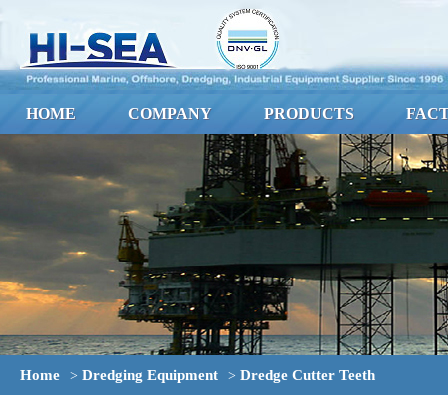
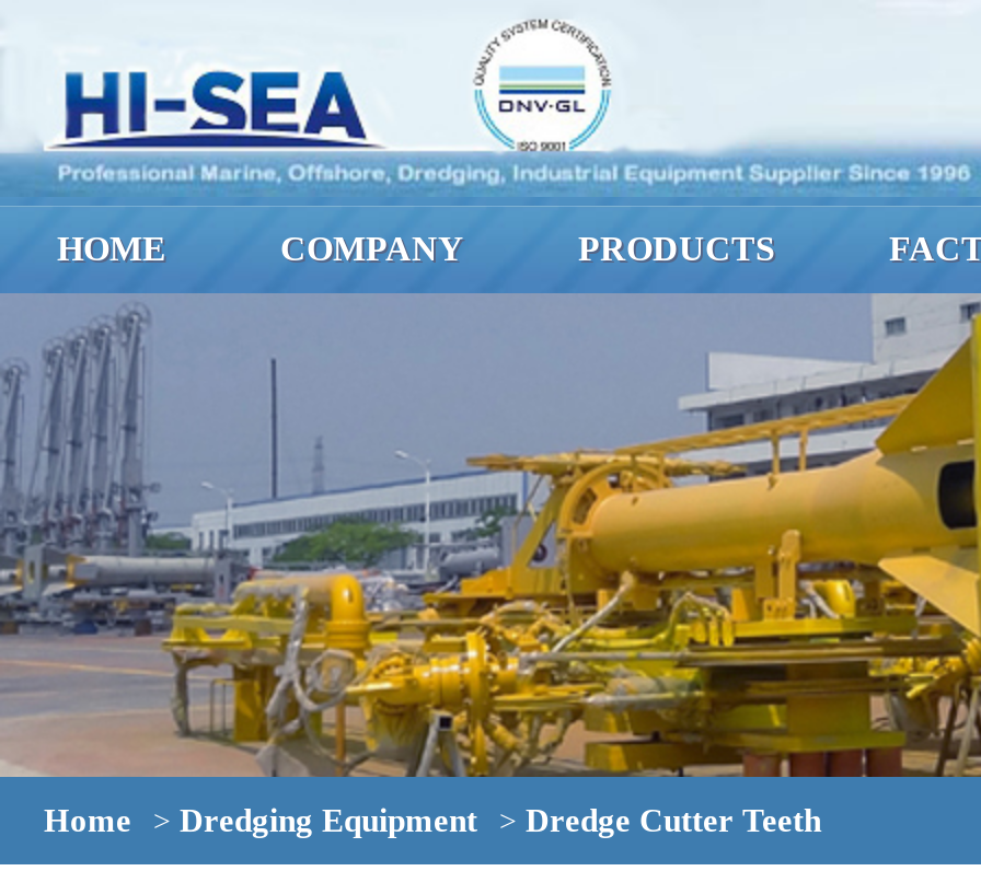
- [image]
+ [image]
